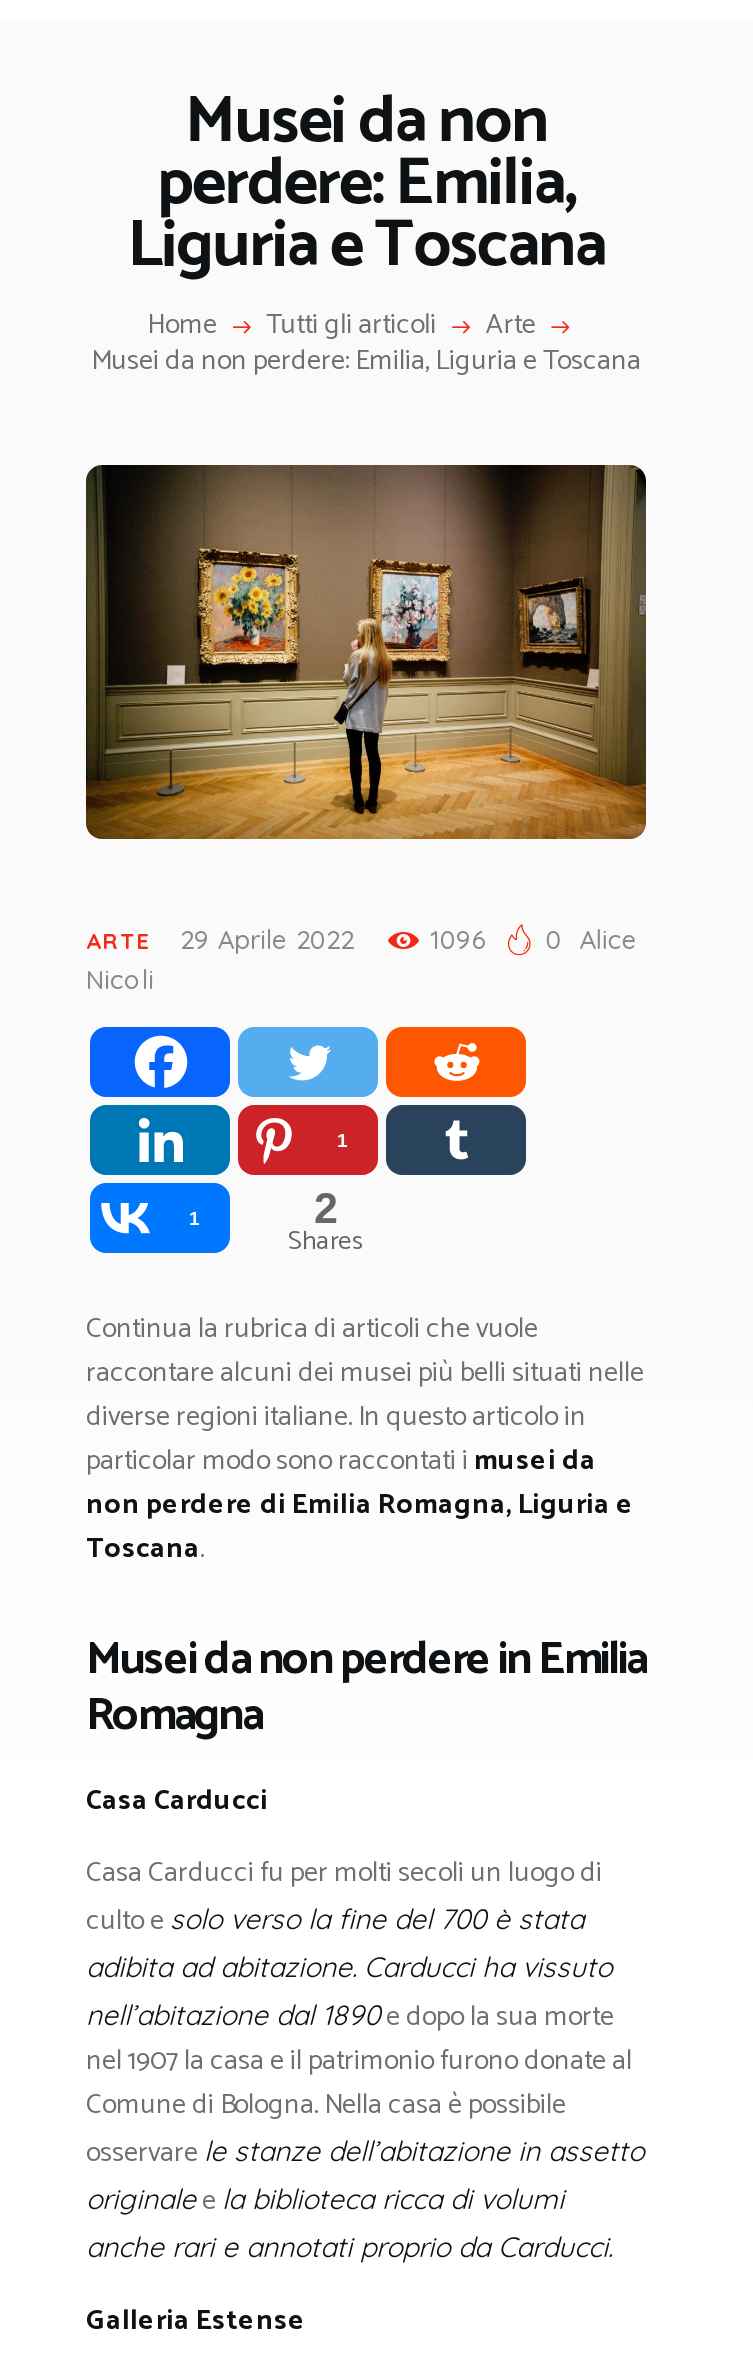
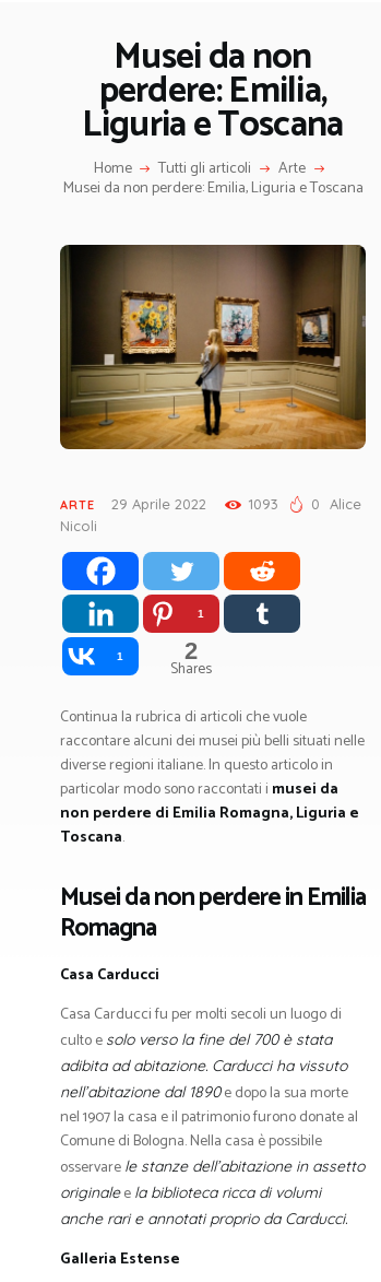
- 1096 0 Alice
+ 1093 0 Alice
